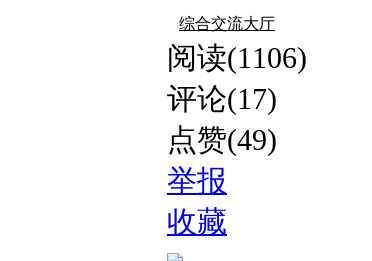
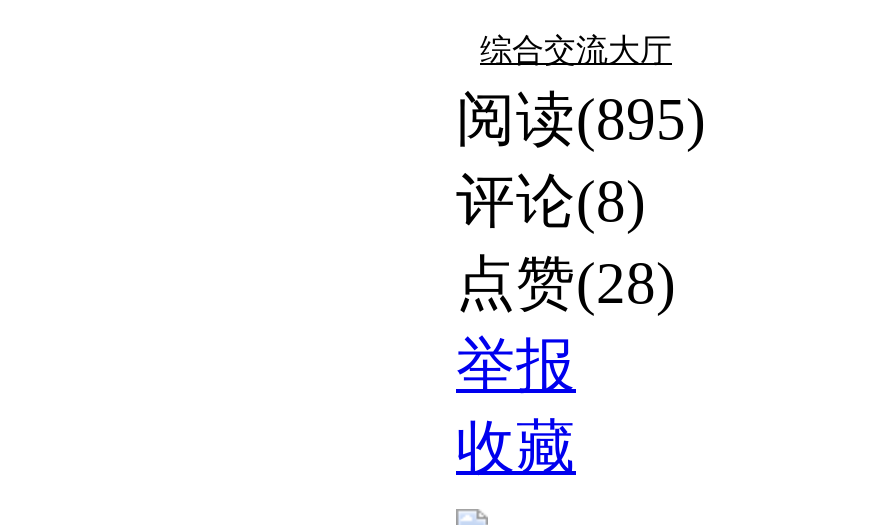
- 阅读(1106)
+ 阅读(895)

- 评论(17)
+ 评论(8)

- 点赞(49)
+ 点赞(28)
